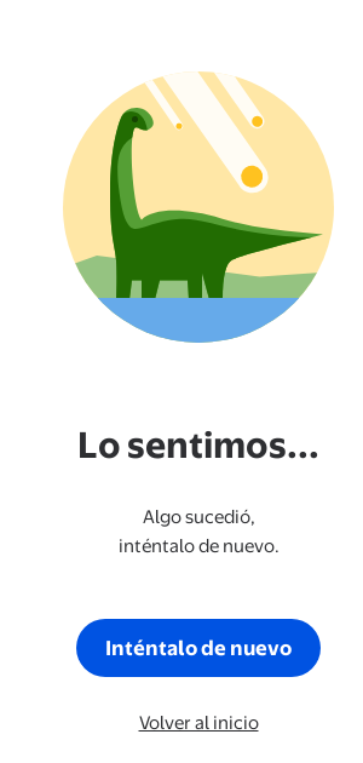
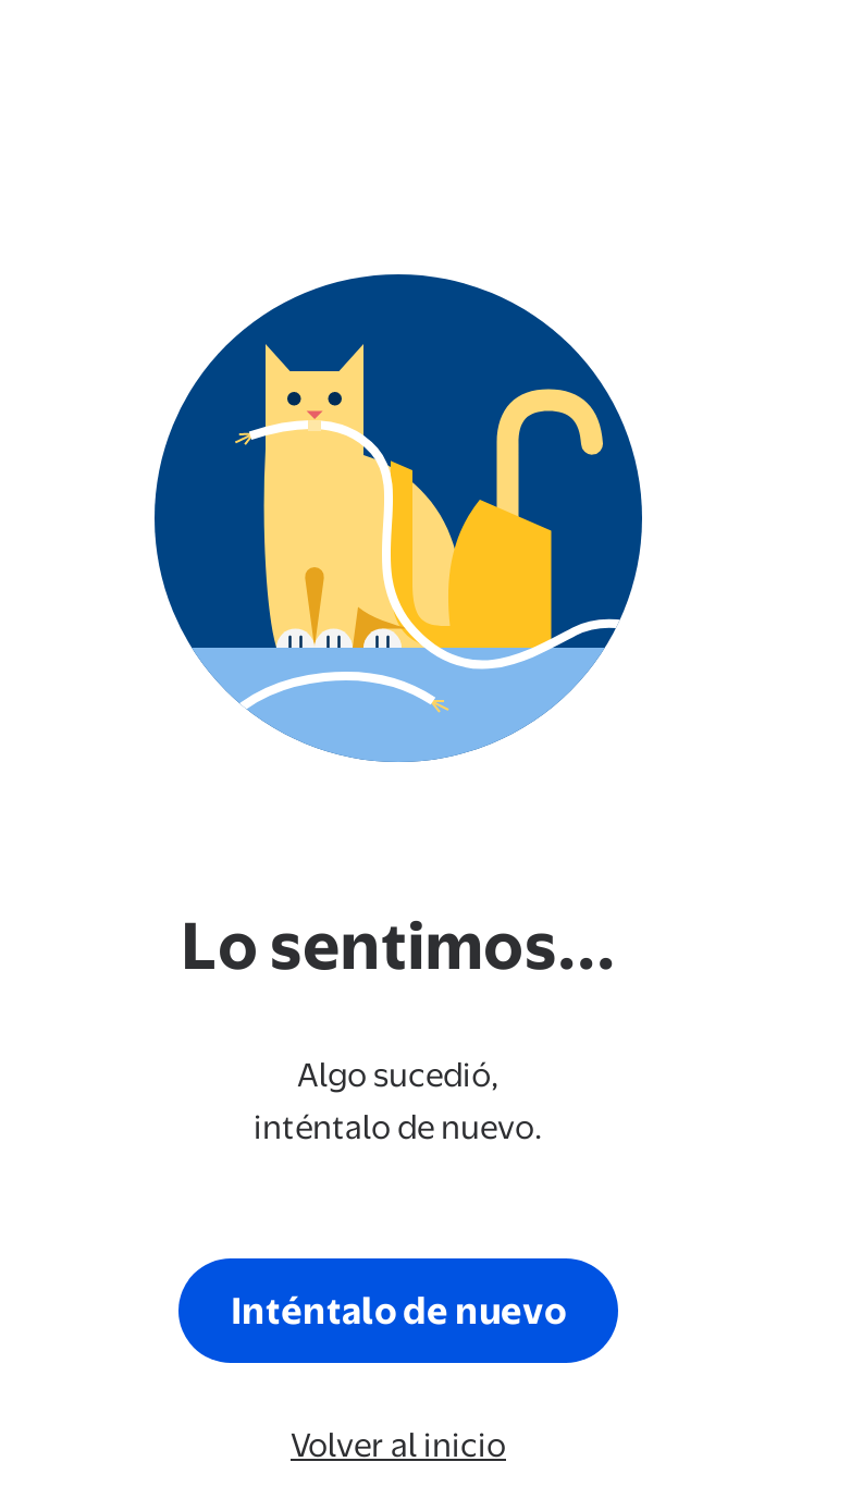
- [image]
+ [image]
